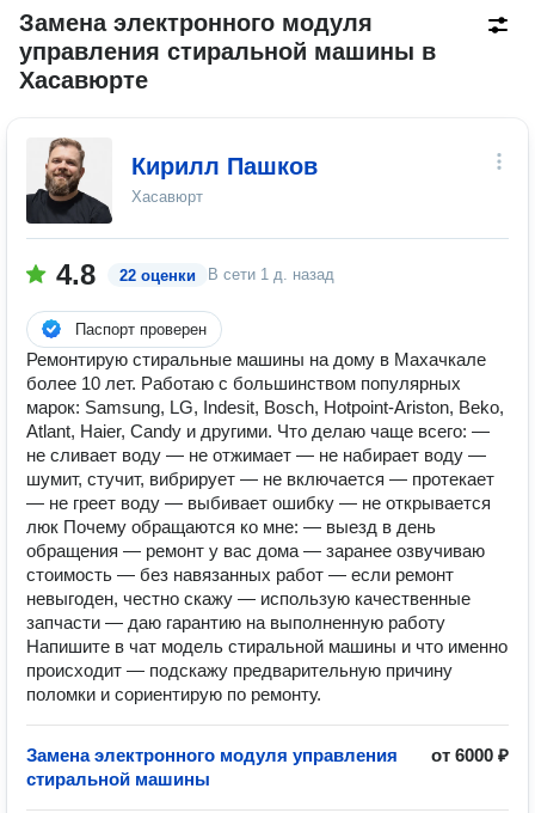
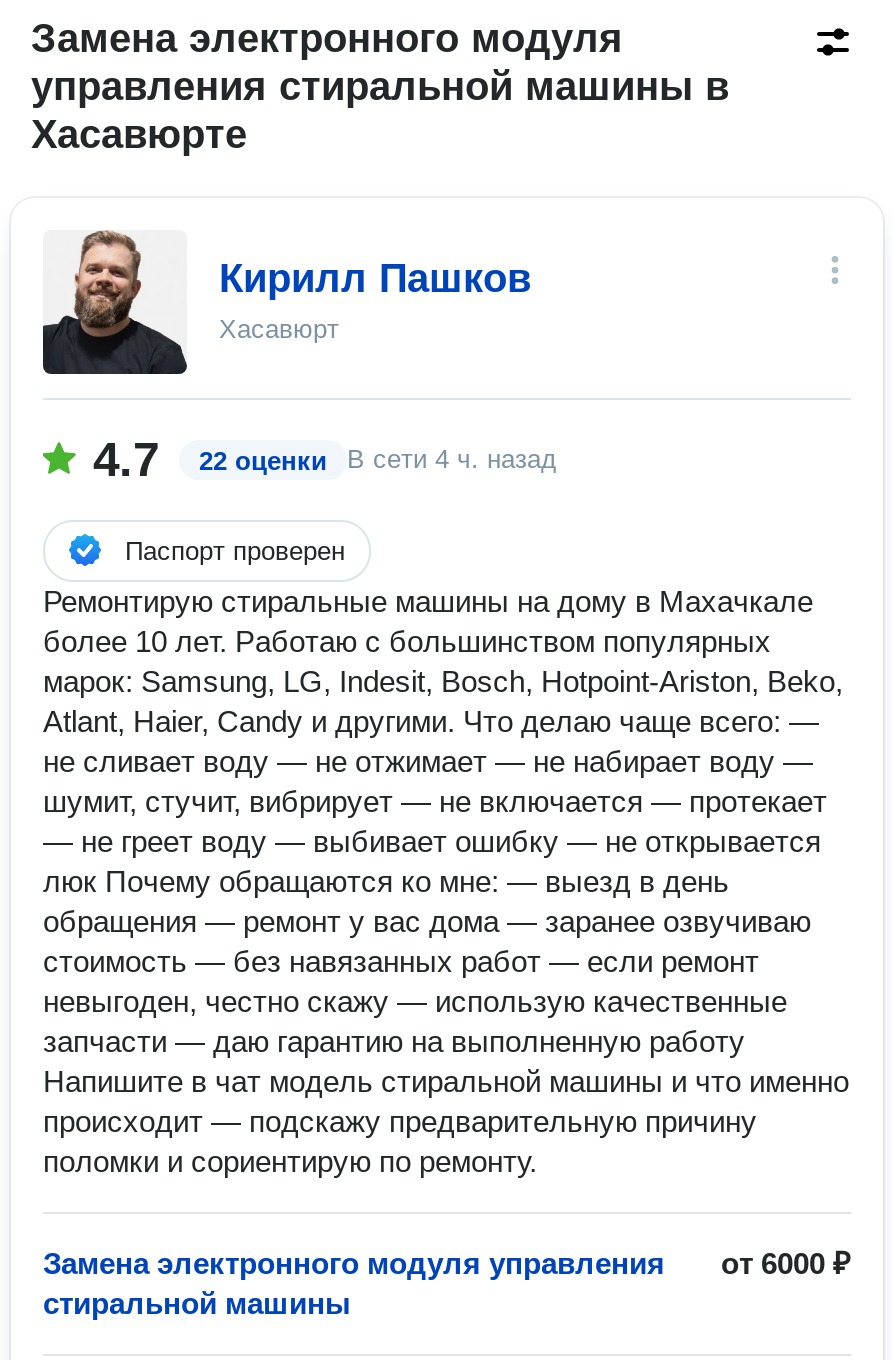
- 4.8
+ 4.7

- В сети 1 д. назад
+ В сети 4 ч. назад
